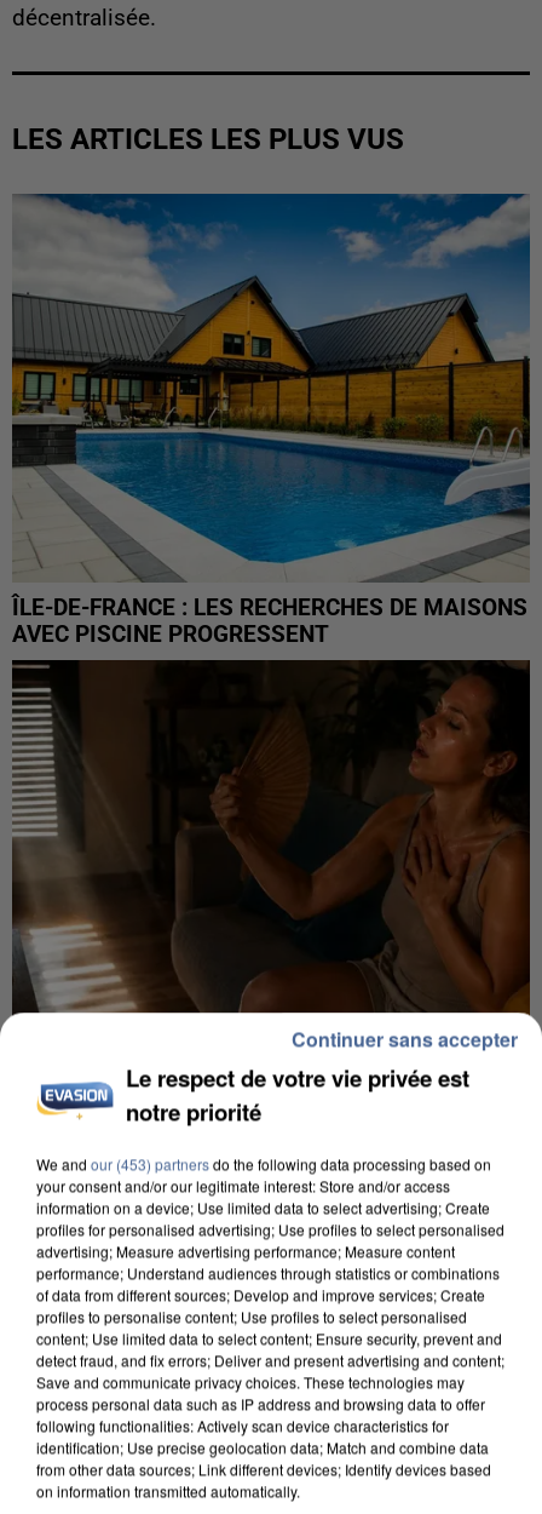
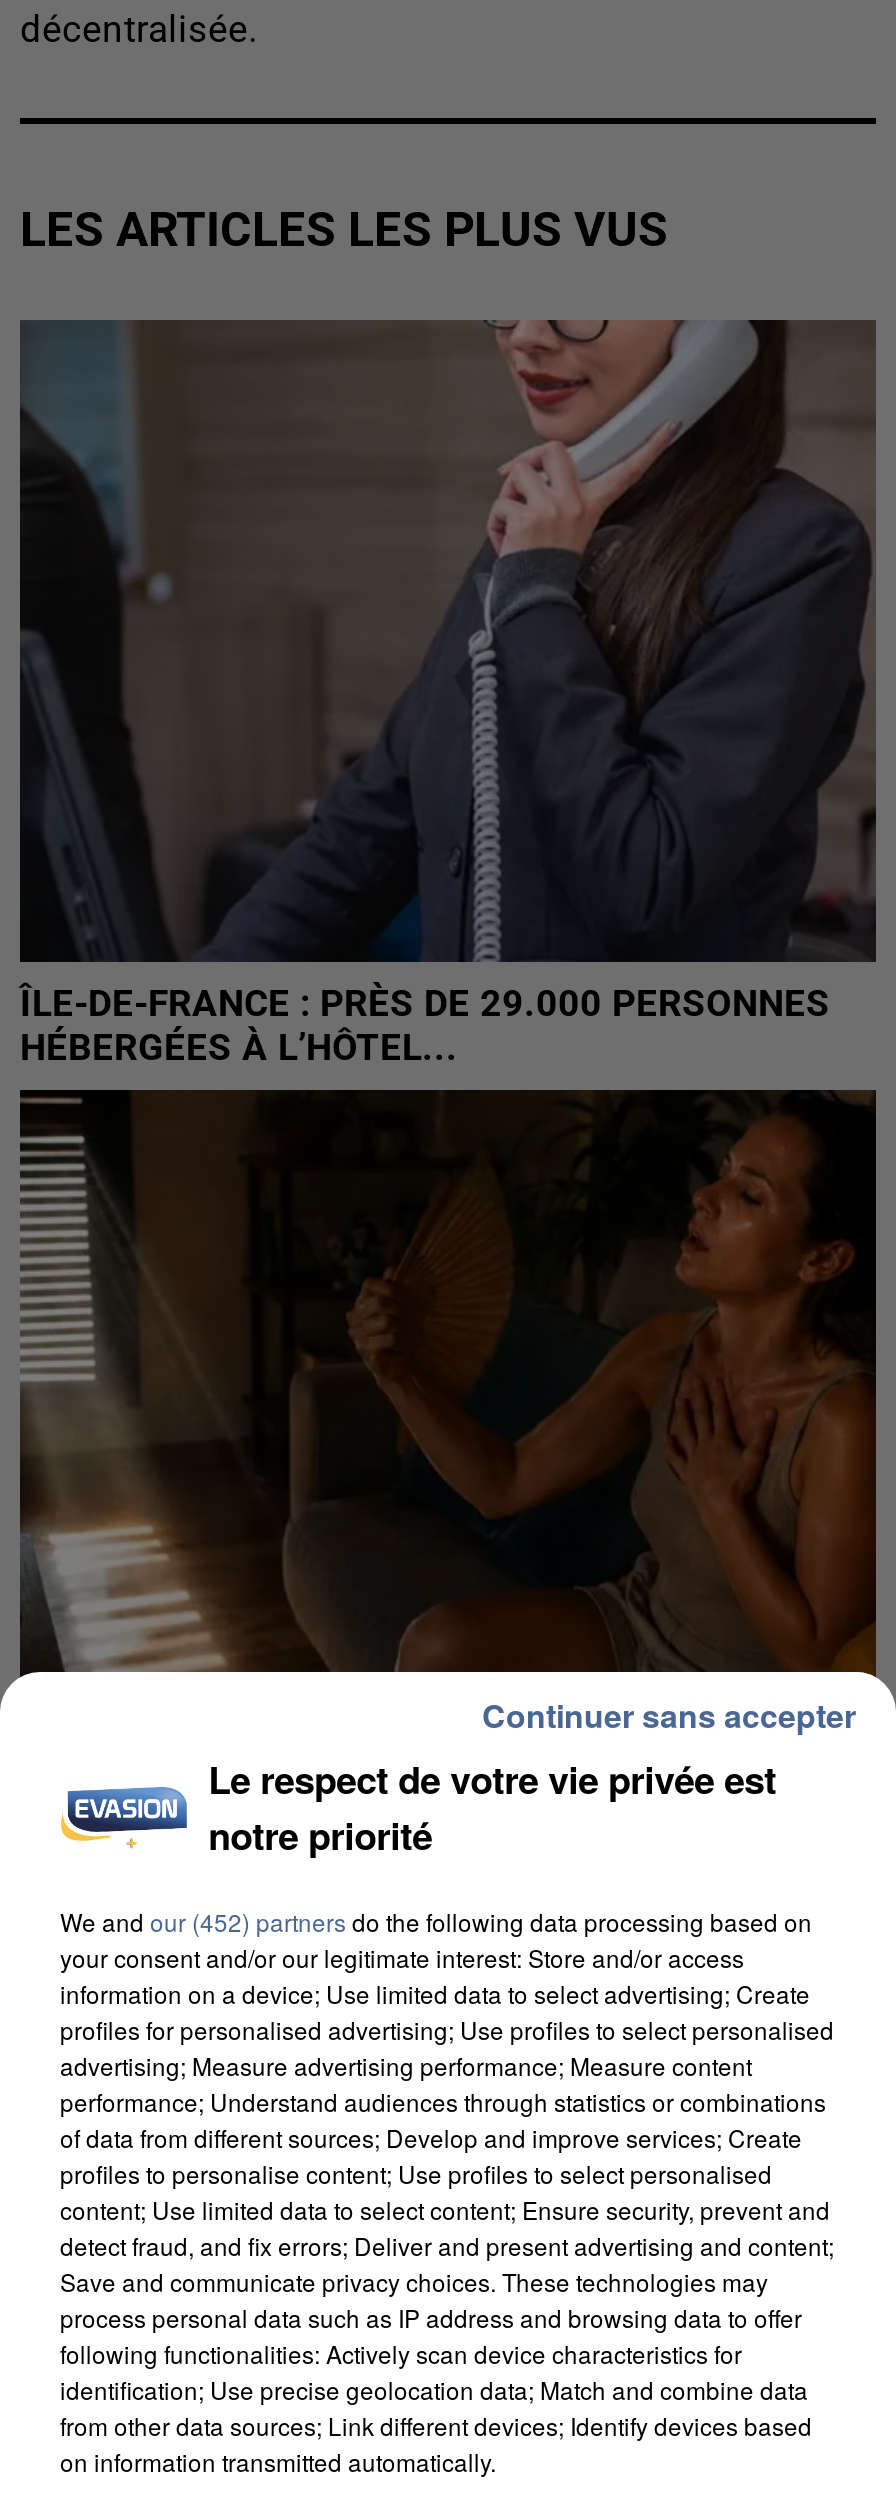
- [image]
- ÎLE-DE-FRANCE : LES RECHERCHES DE MAISONS
- AVEC PISCINE PROGRESSENT
+ [image]
+ ÎLE-DE-FRANCE : PRÈS DE 29.000 PERSONNES
+ HÉBERGÉES À L’HÔTEL...

- We and our (453) partners do the following data processing based on
+ We and our (452) partners do the following data processing based on
